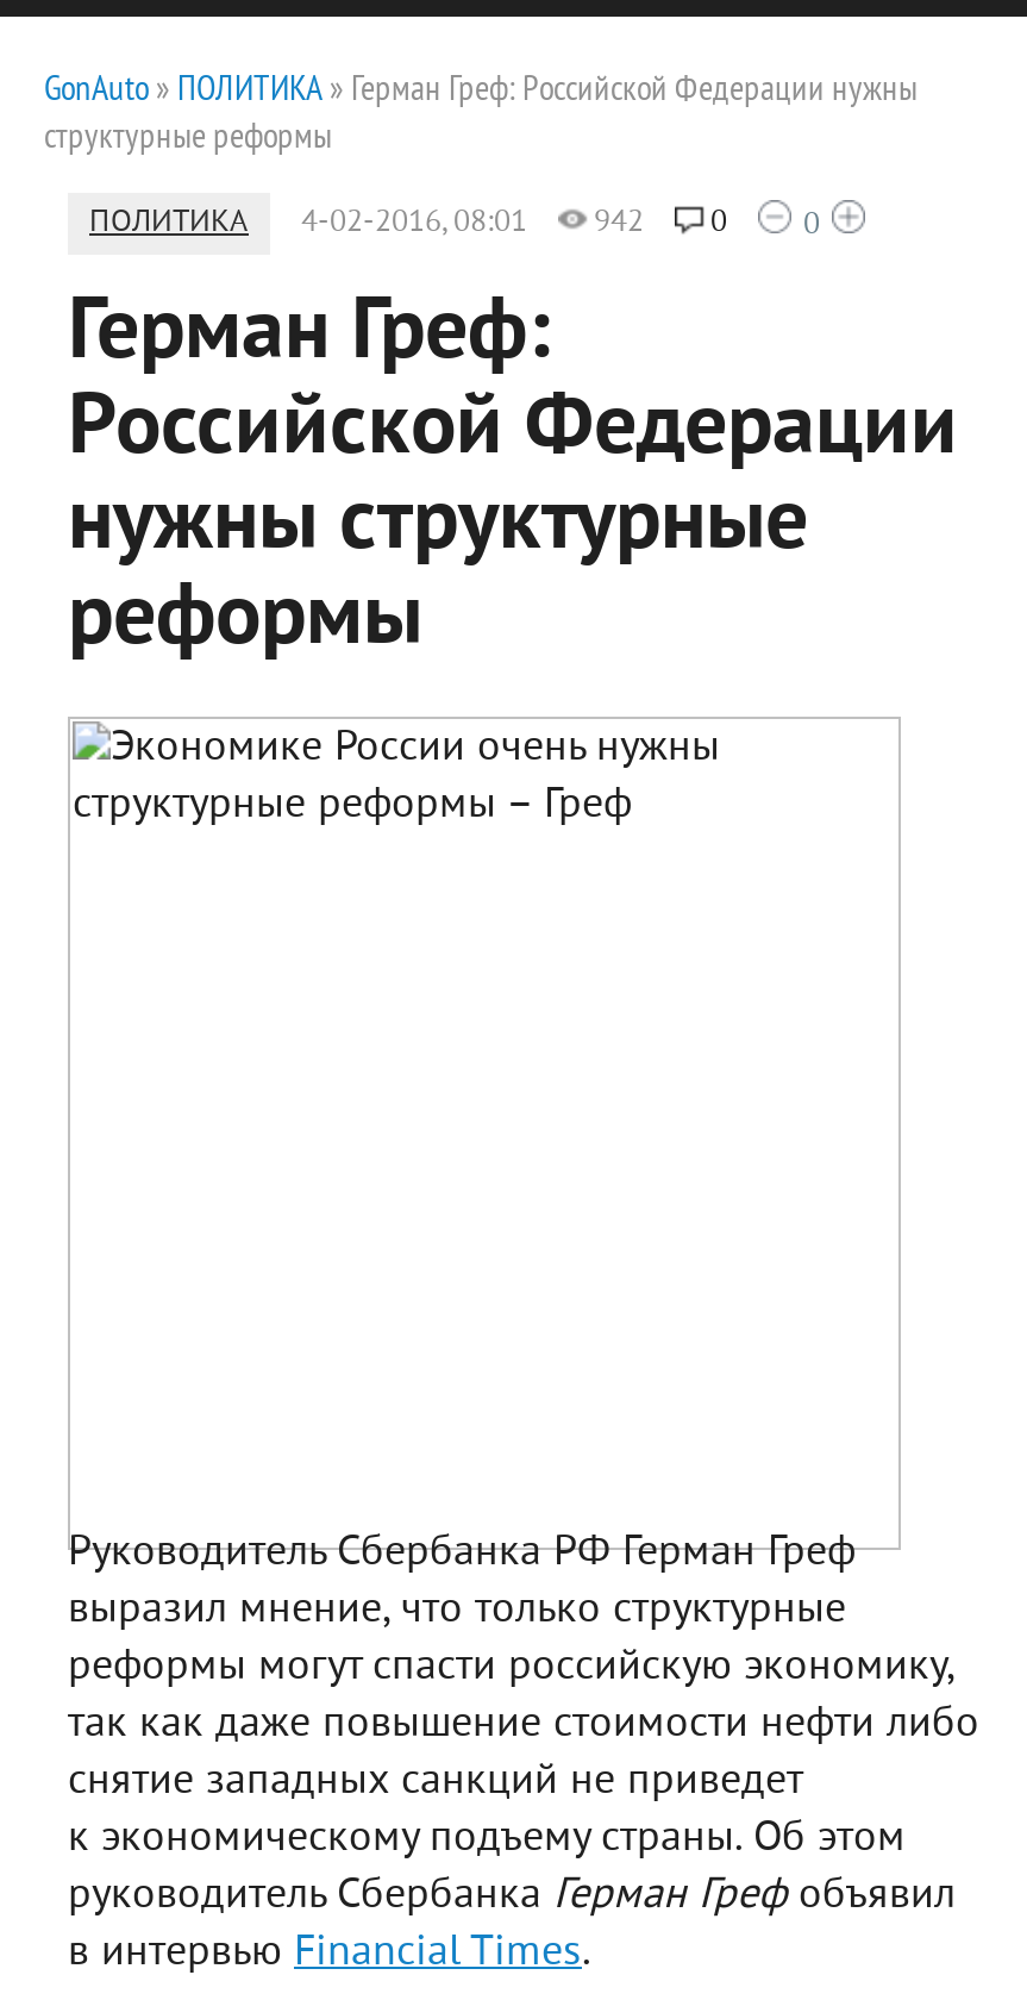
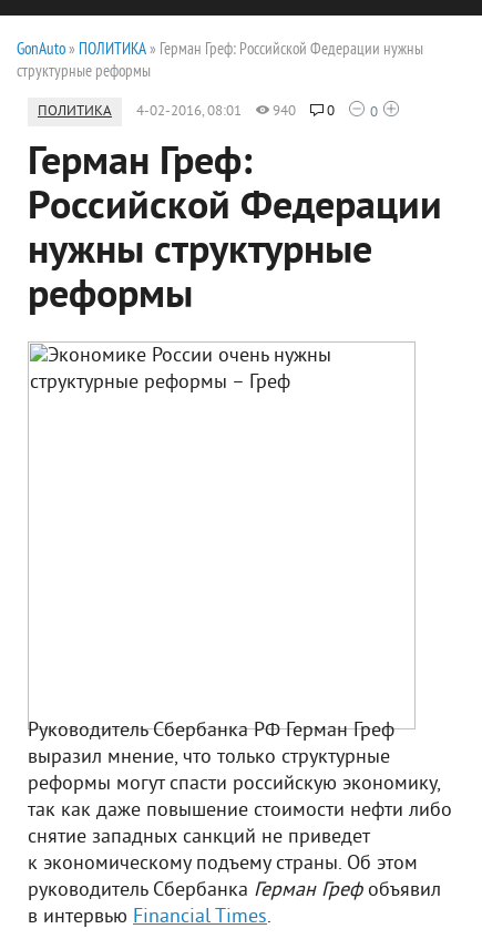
- ПОЛИТИКА 4-02-2016, 08:01 942 0 0
+ ПОЛИТИКА 4-02-2016, 08:01 940 0 0
